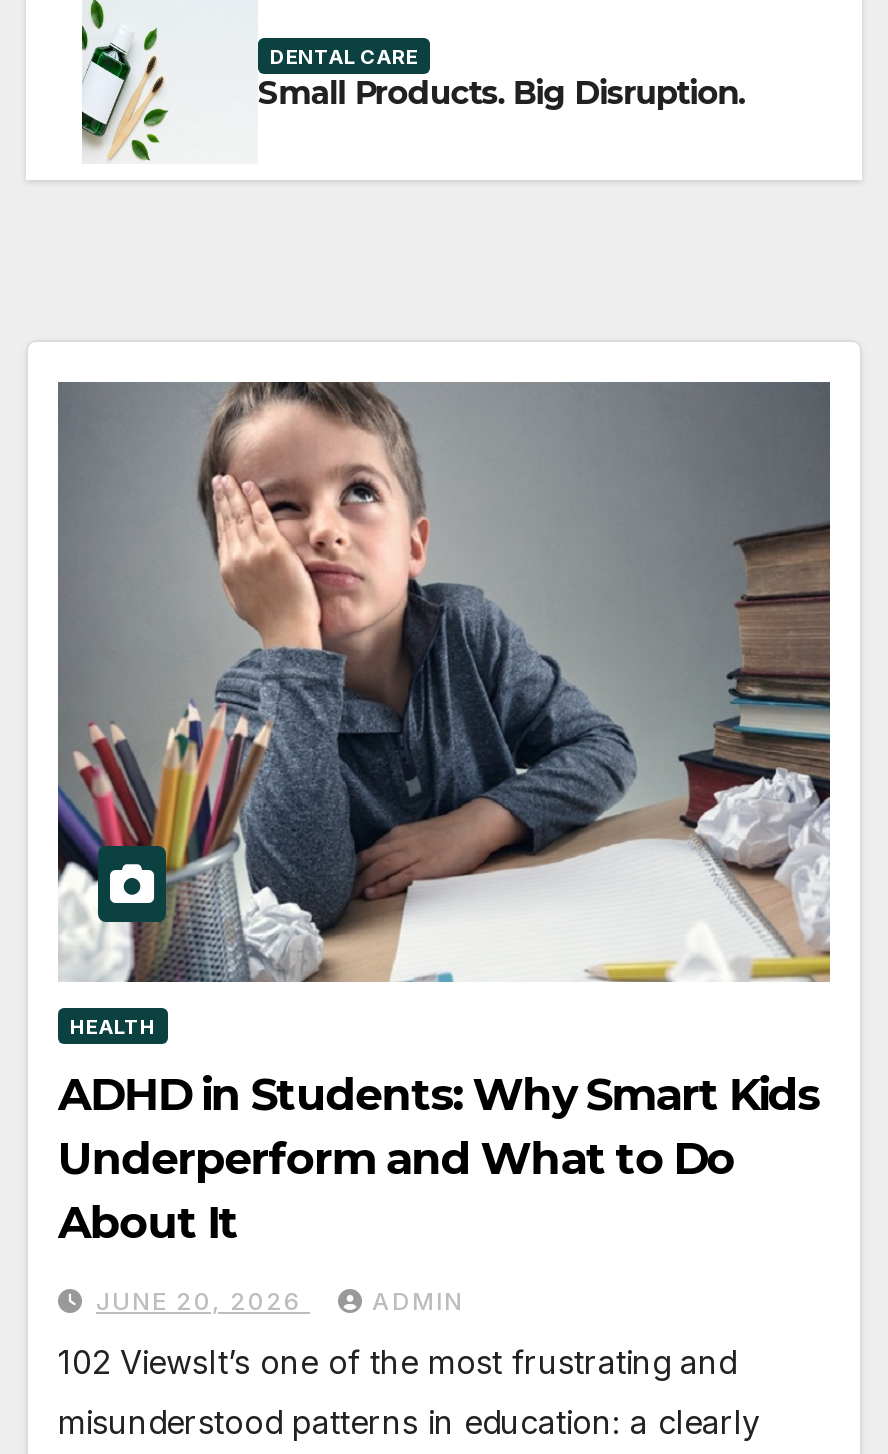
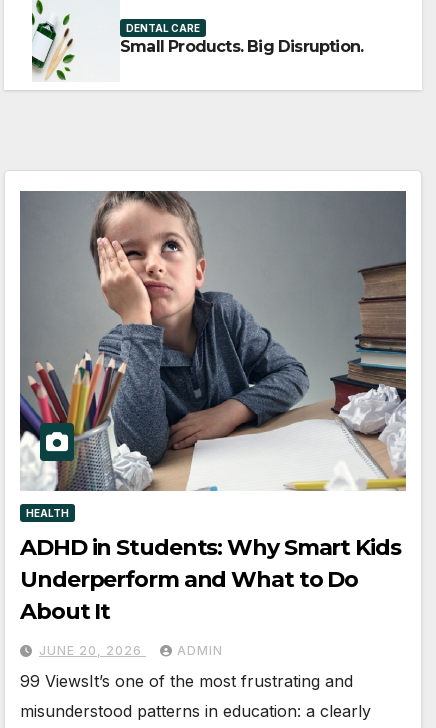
- 102 ViewsIt’s one of the most frustrating and
+ 99 ViewsIt’s one of the most frustrating and
